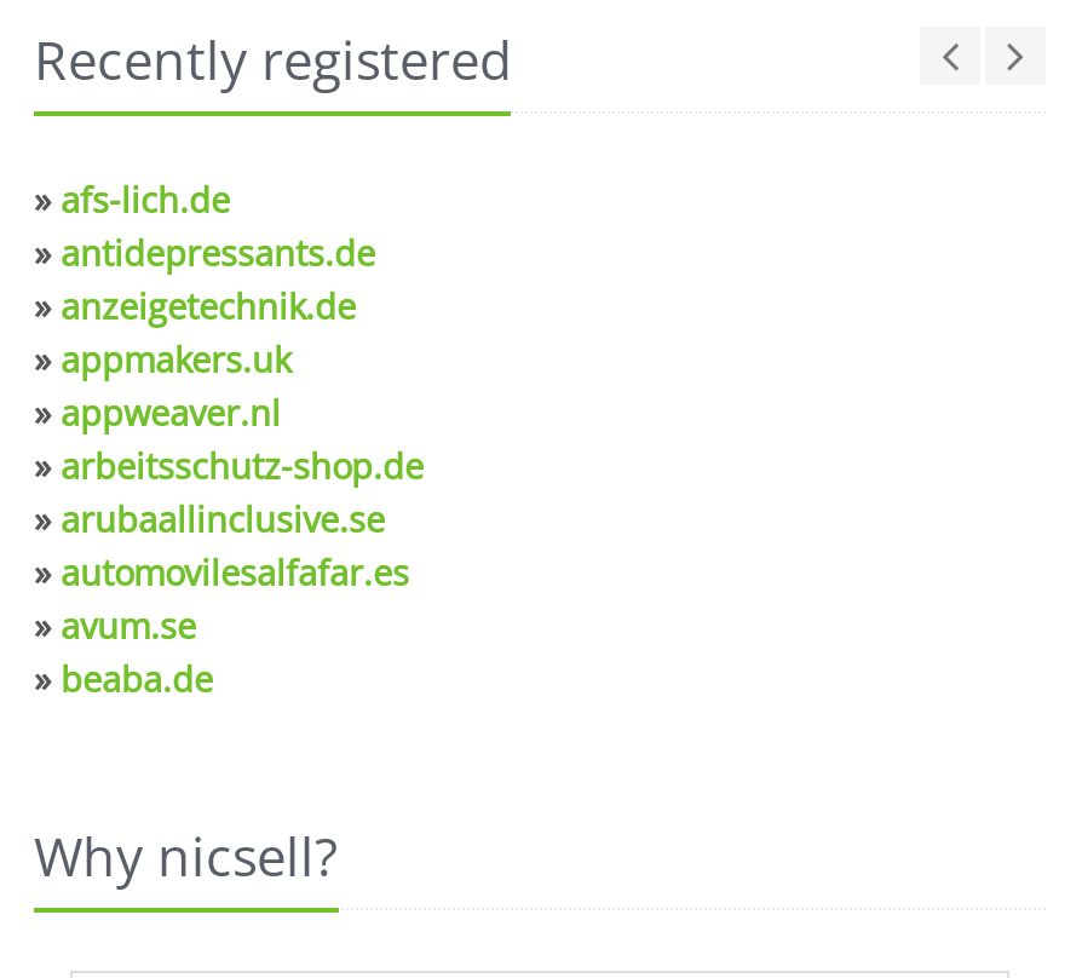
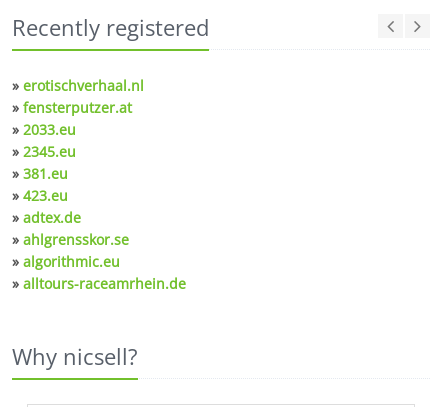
- » afs-lich.de
- » antidepressants.de
- » anzeigetechnik.de
- » appmakers.uk
- » appweaver.nl
- » arbeitsschutz-shop.de
- » arubaallinclusive.se
- » automovilesalfafar.es
- » avum.se
- » beaba.de
+ » erotischverhaal.nl
+ » fensterputzer.at
+ » 2033.eu
+ » 2345.eu
+ » 381.eu
+ » 423.eu
+ » adtex.de
+ » ahlgrensskor.se
+ » algorithmic.eu
+ » alltours-raceamrhein.de
